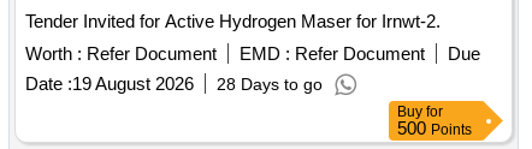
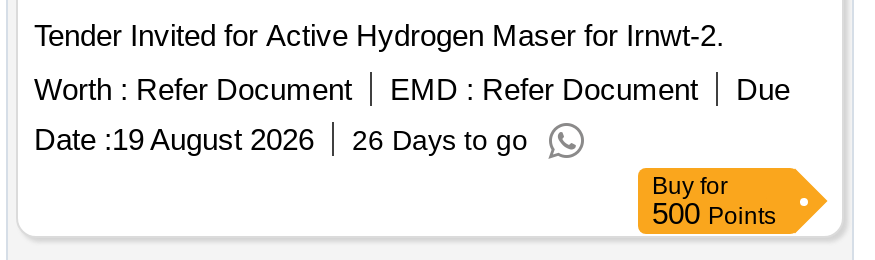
- Date : 19 August 2026 28 Days to go
+ Date : 19 August 2026 26 Days to go
